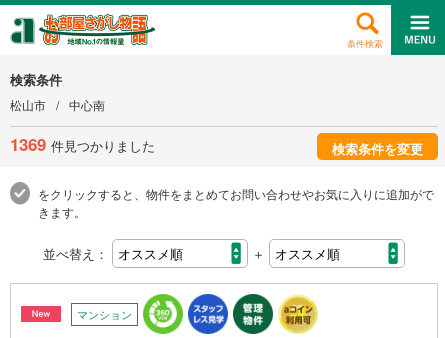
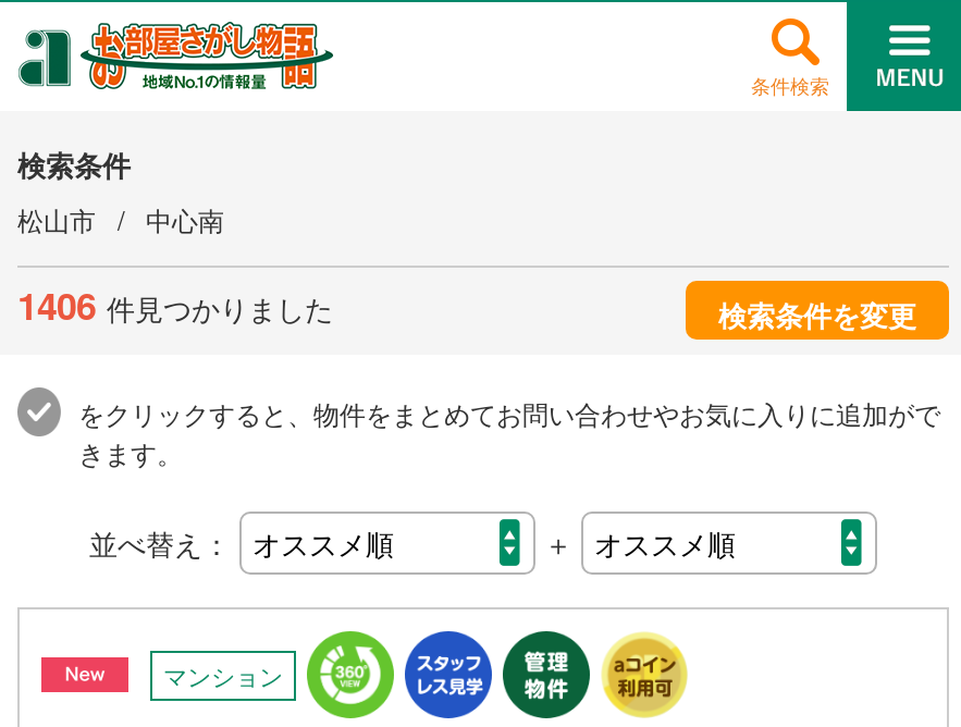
- 1369 件見つかりました
+ 1406 件見つかりました
